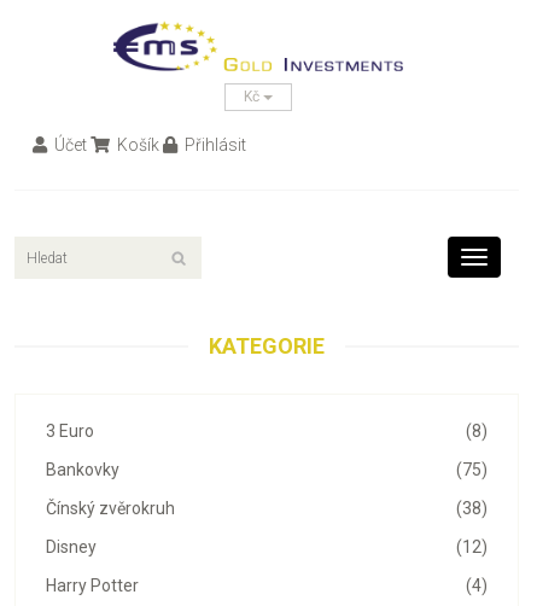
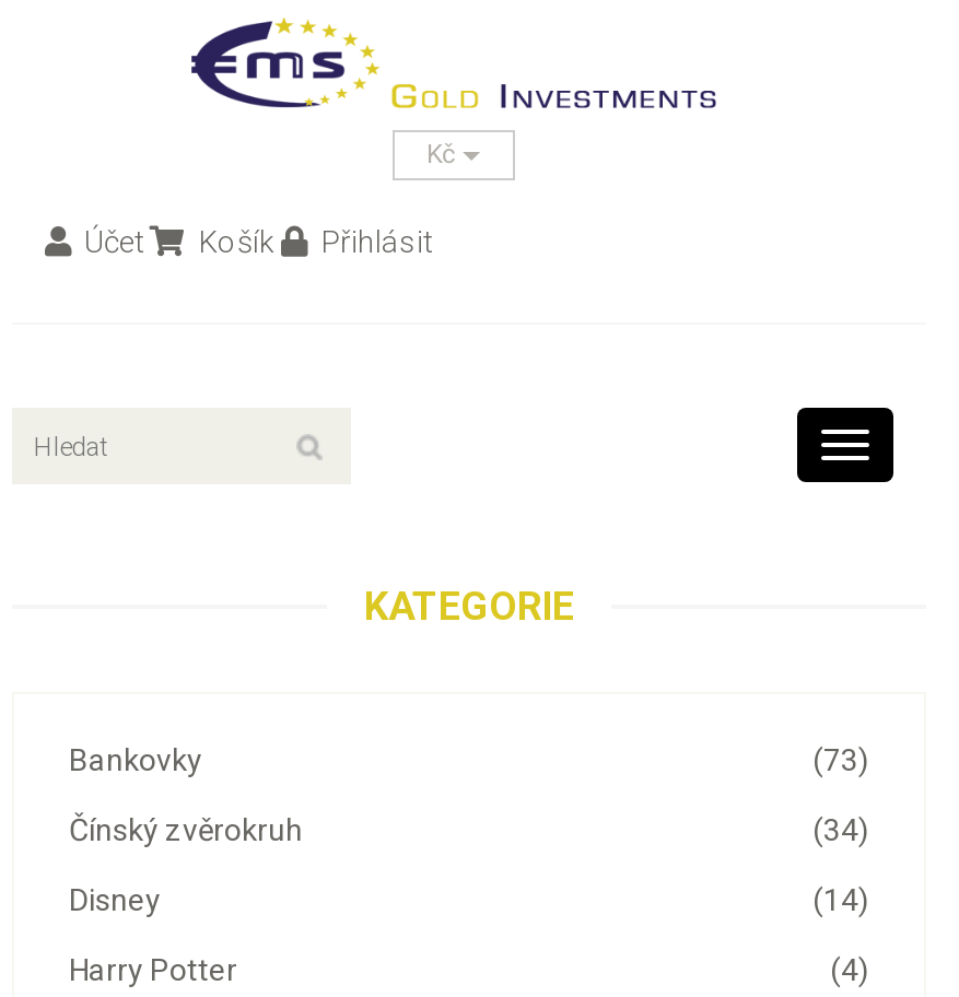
- (8)
- 3 Euro
- (75)
+ (73)

- (38)
+ (34)

- (12)
+ (14)
